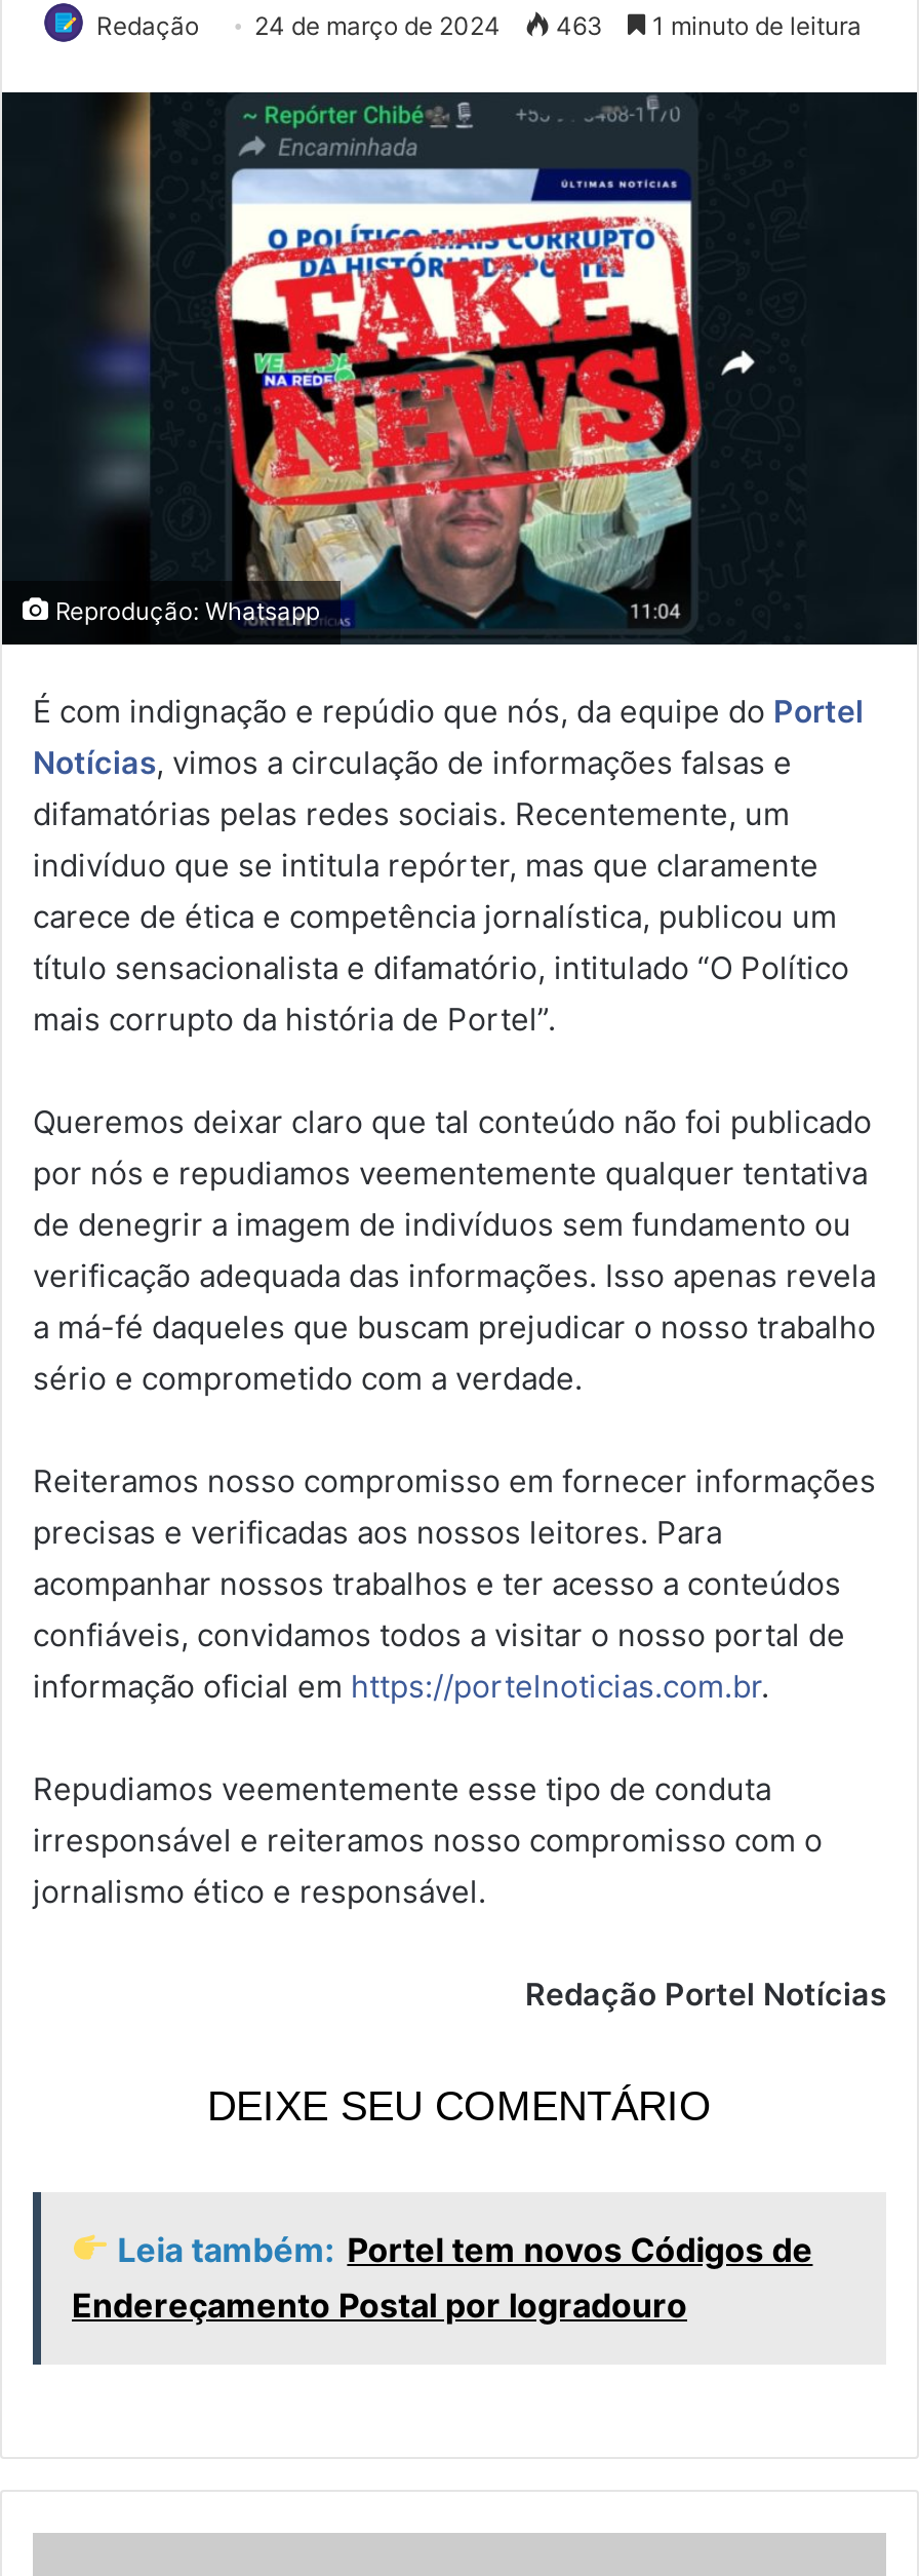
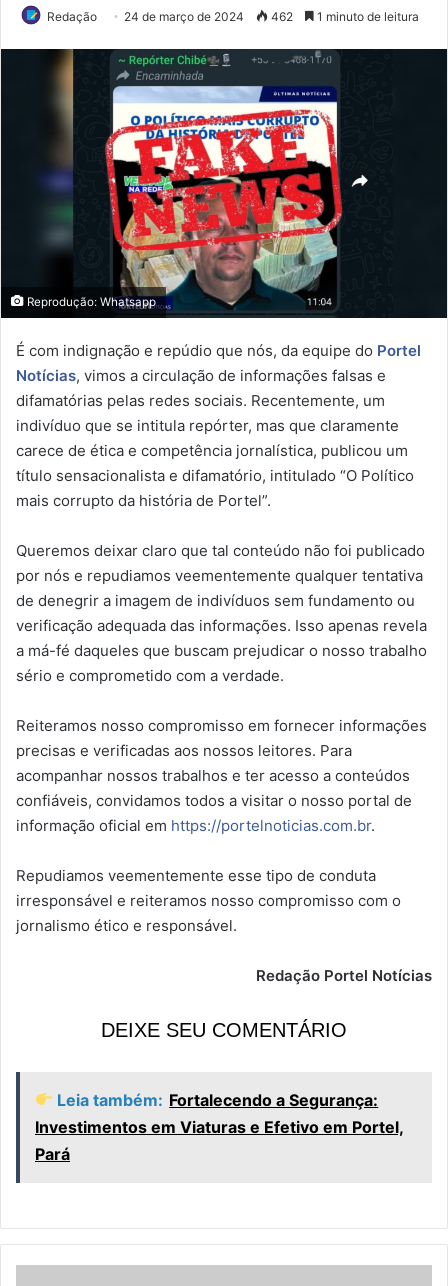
- Redação 24 de março de 2024 463 1 minuto de leitura
+ Redação 24 de março de 2024 462 1 minuto de leitura

- Leia também: Portel tem novos Códigos de
- Endereçamento Postal por logradouro
+ Leia também: Fortalecendo a Segurança:
+ Investimentos em Viaturas e Efetivo em Portel,
+ Pará
